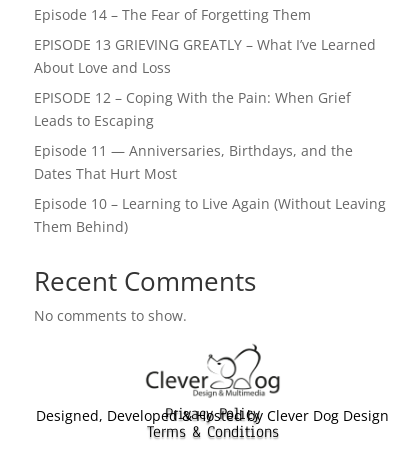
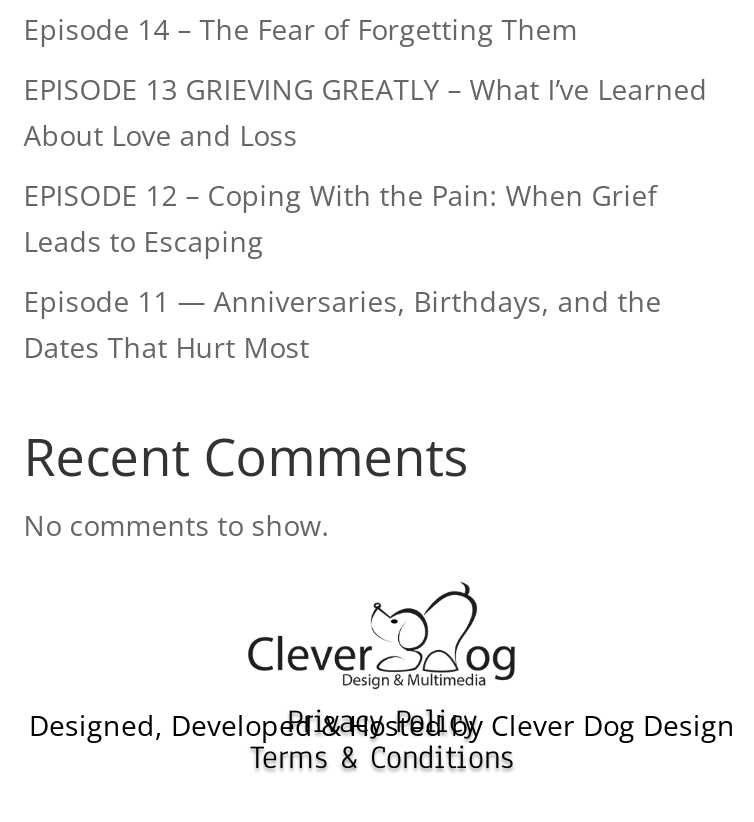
- Episode 10 – Learning to Live Again (Without Leaving
- Them Behind)
